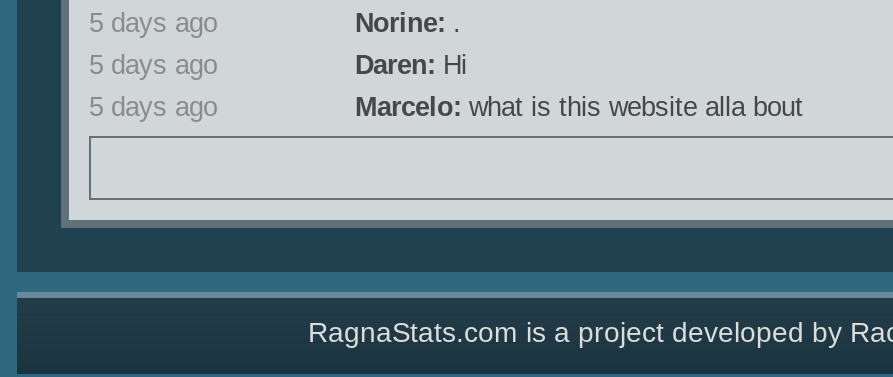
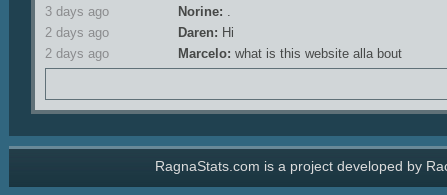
- 5 days ago
+ 3 days ago

- 5 days ago
+ 2 days ago

- 5 days ago
+ 2 days ago
